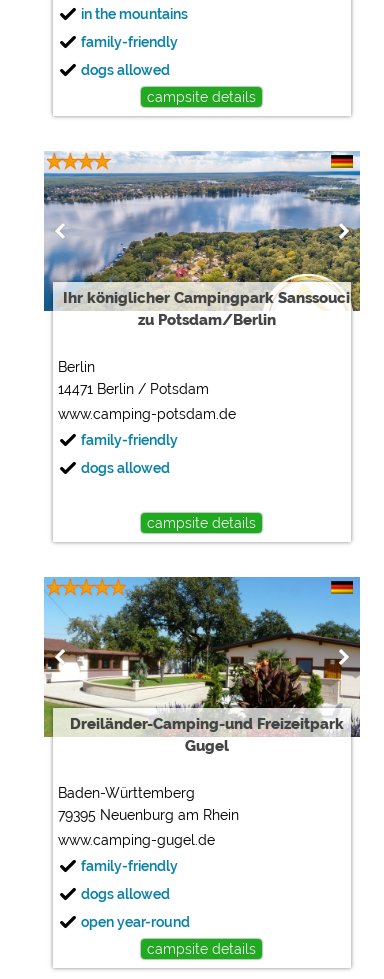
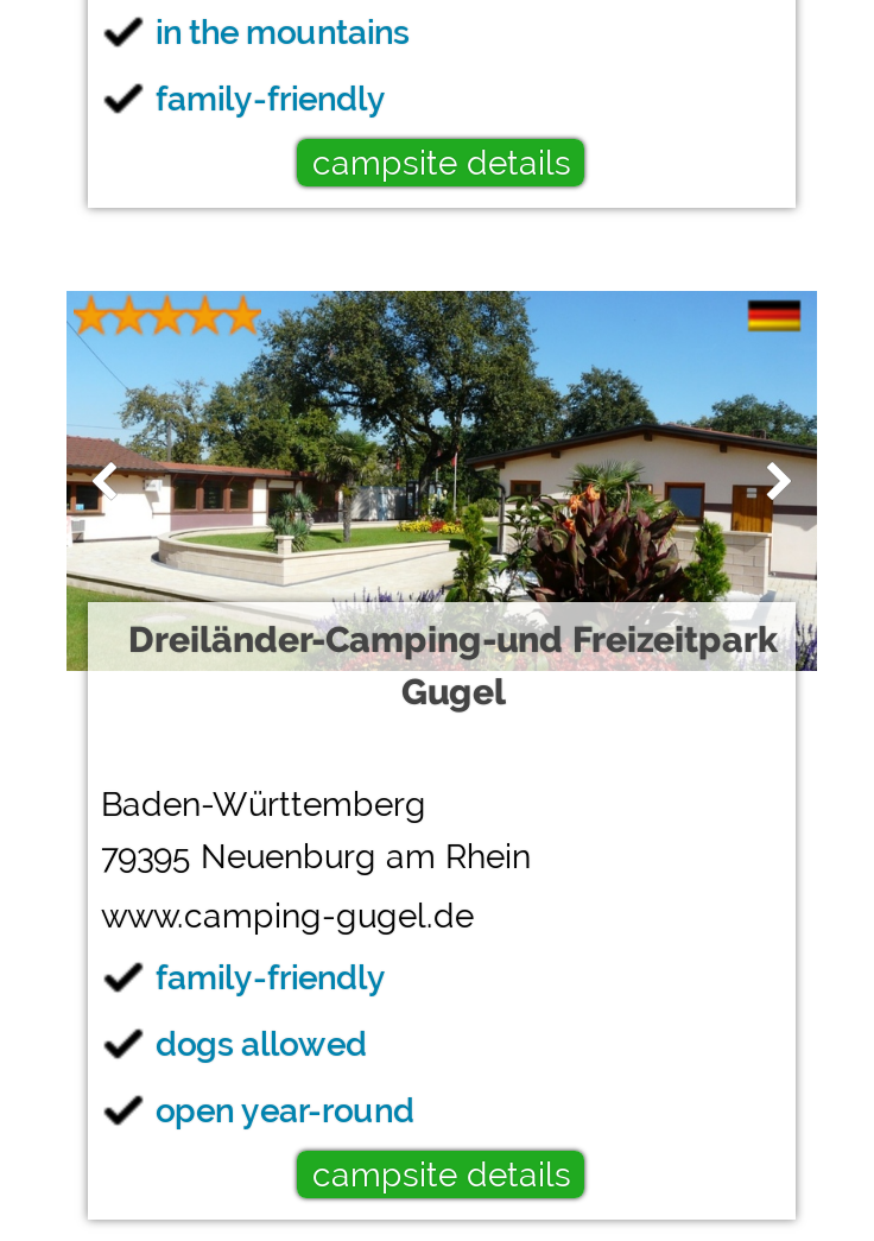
- dogs allowed
- campsite details

- [image]
- Ihr königlicher Campingpark Sanssouci
- zu Potsdam/Berlin
- Berlin
- 14471 Berlin / Potsdam
- www.camping-potsdam.de
- family-friendly
- dogs allowed
